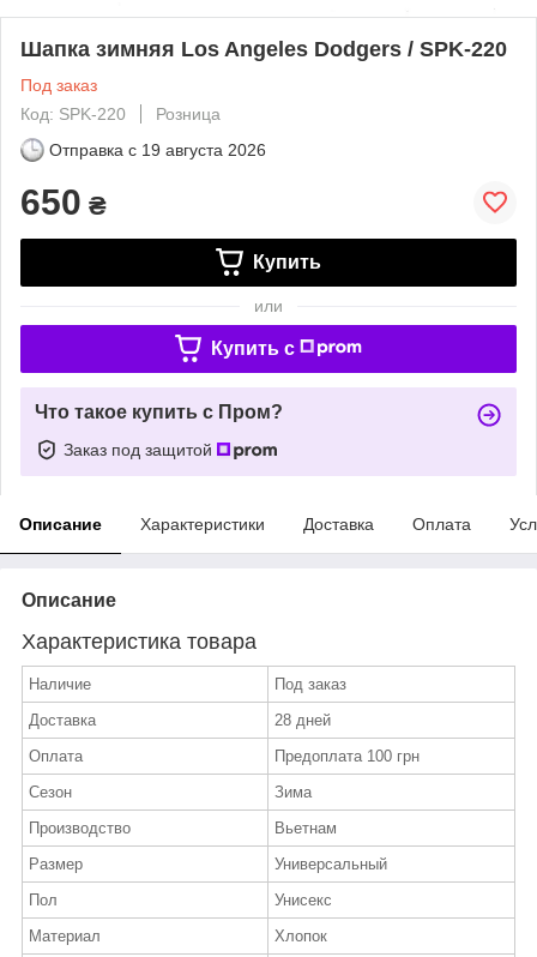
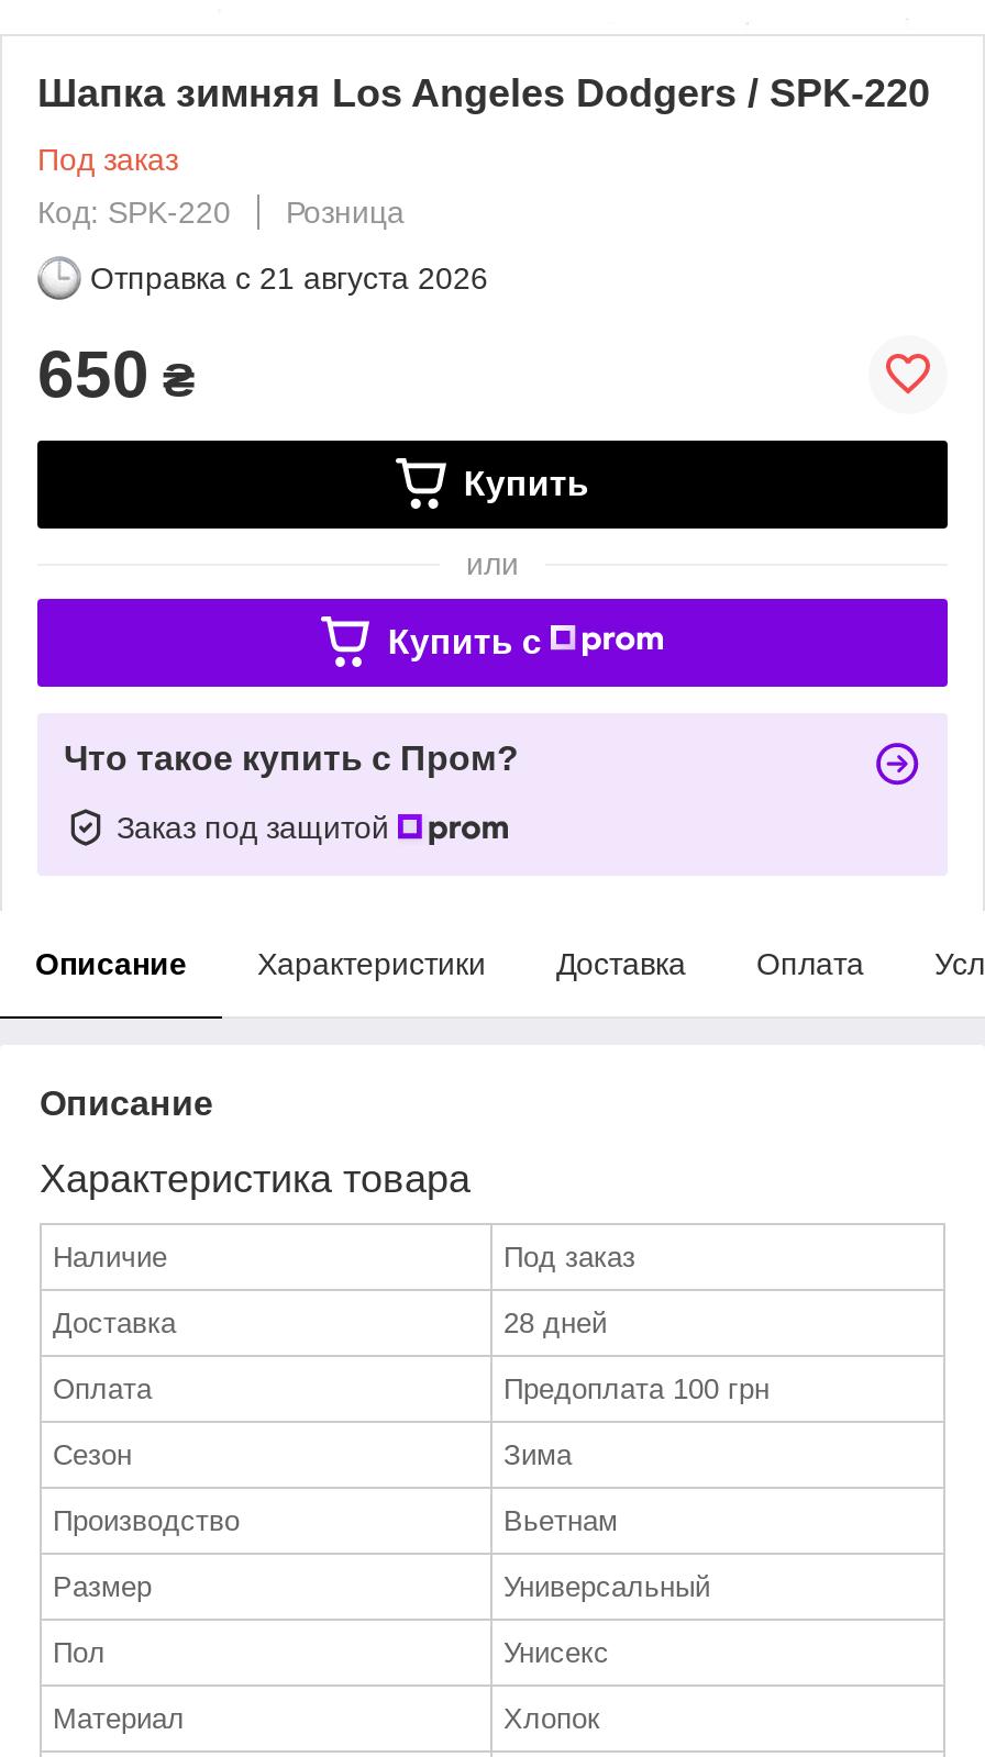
- Отправка с 19 августа 2026
+ Отправка с 21 августа 2026
